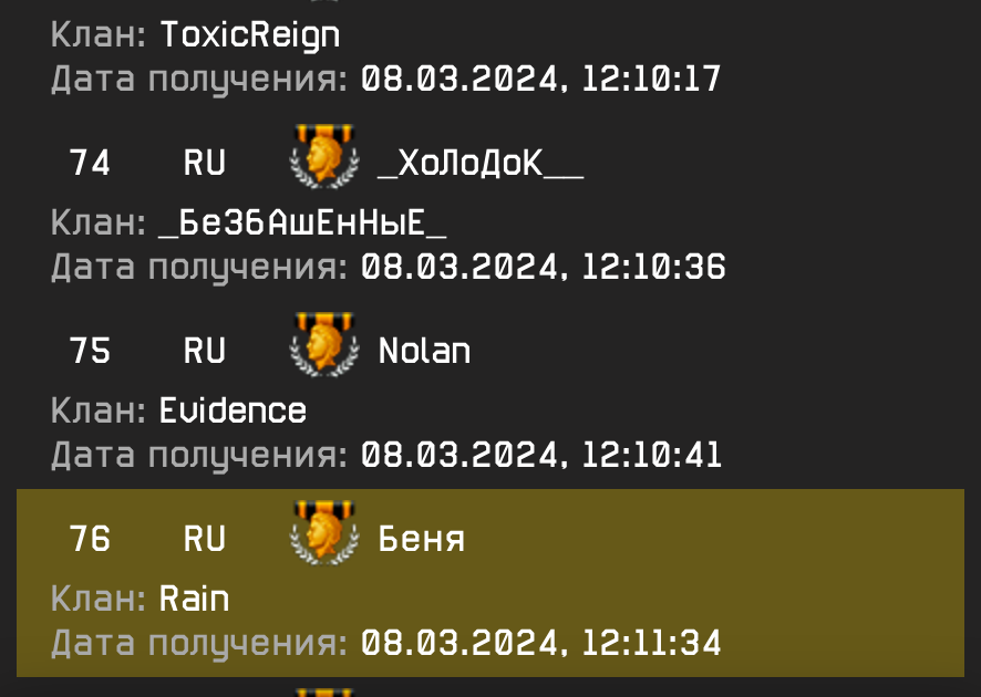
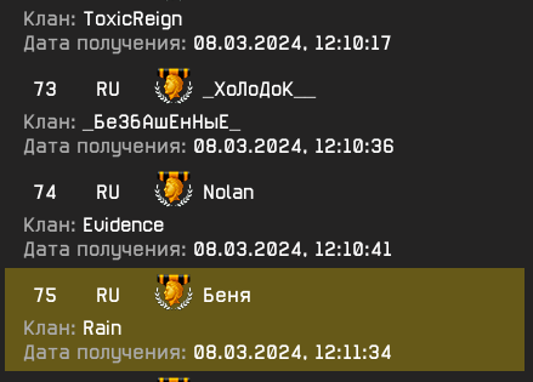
- 74 RU
+ 73 RU

- 75 RU
+ 74 RU

- 76 RU
+ 75 RU
